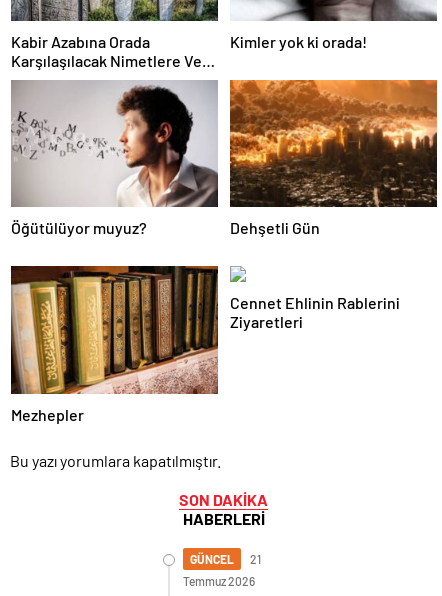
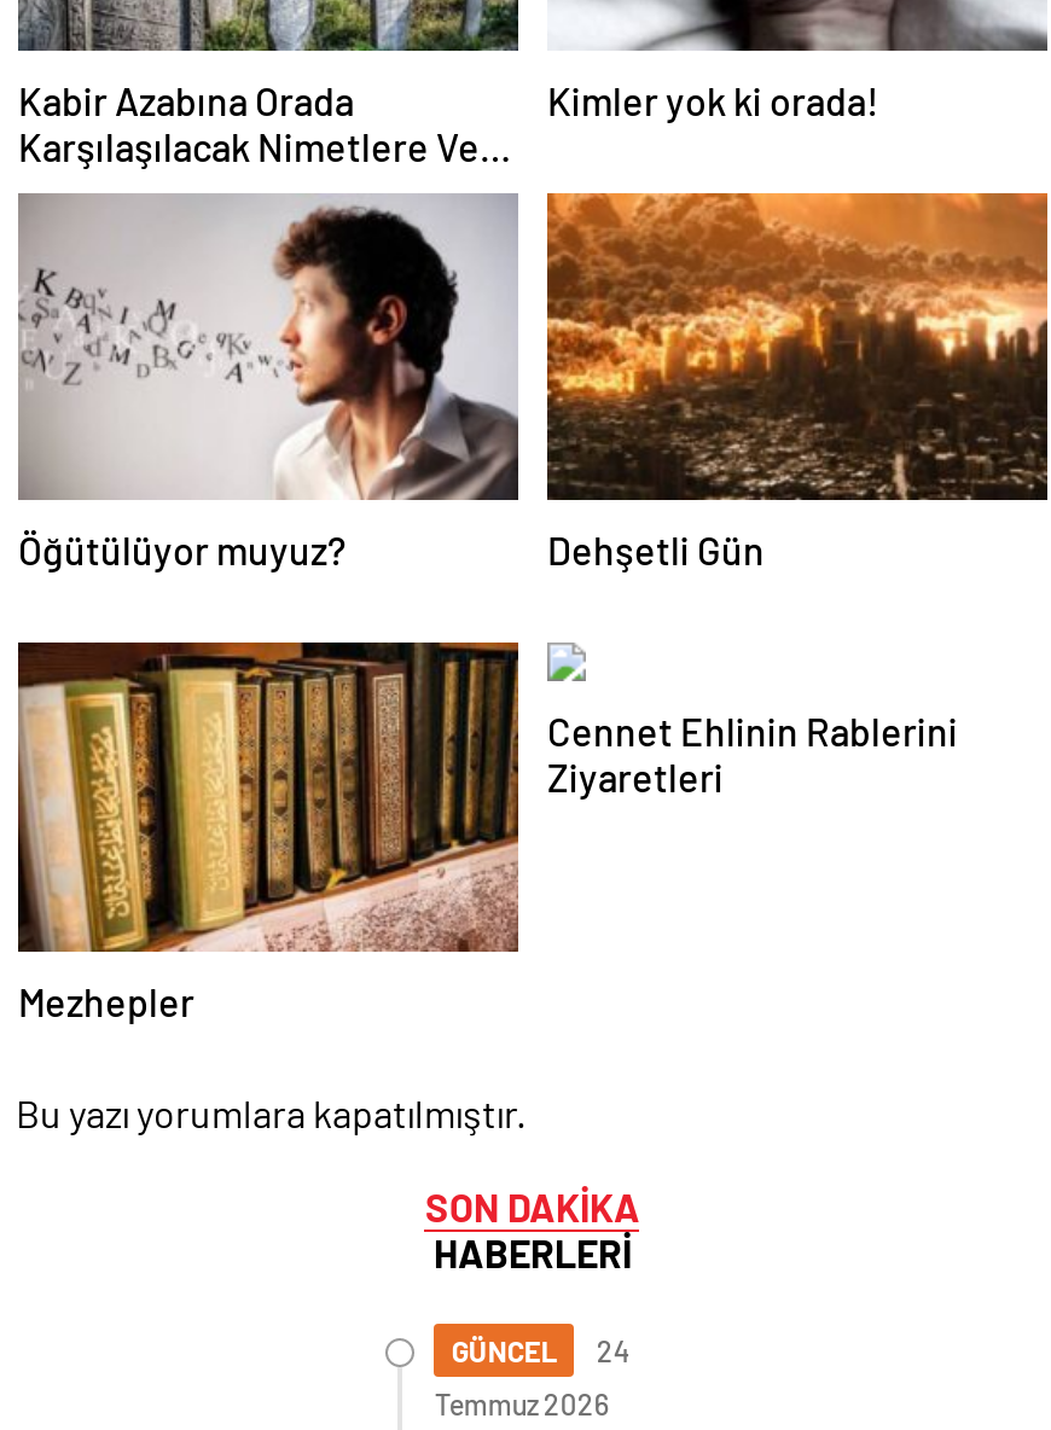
- GÜNCEL 21
+ GÜNCEL 24
